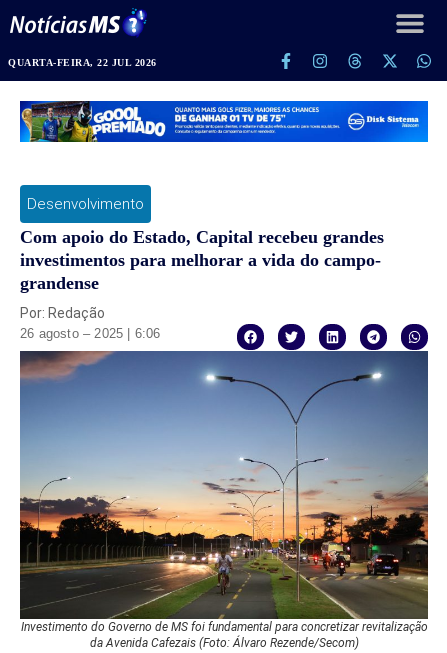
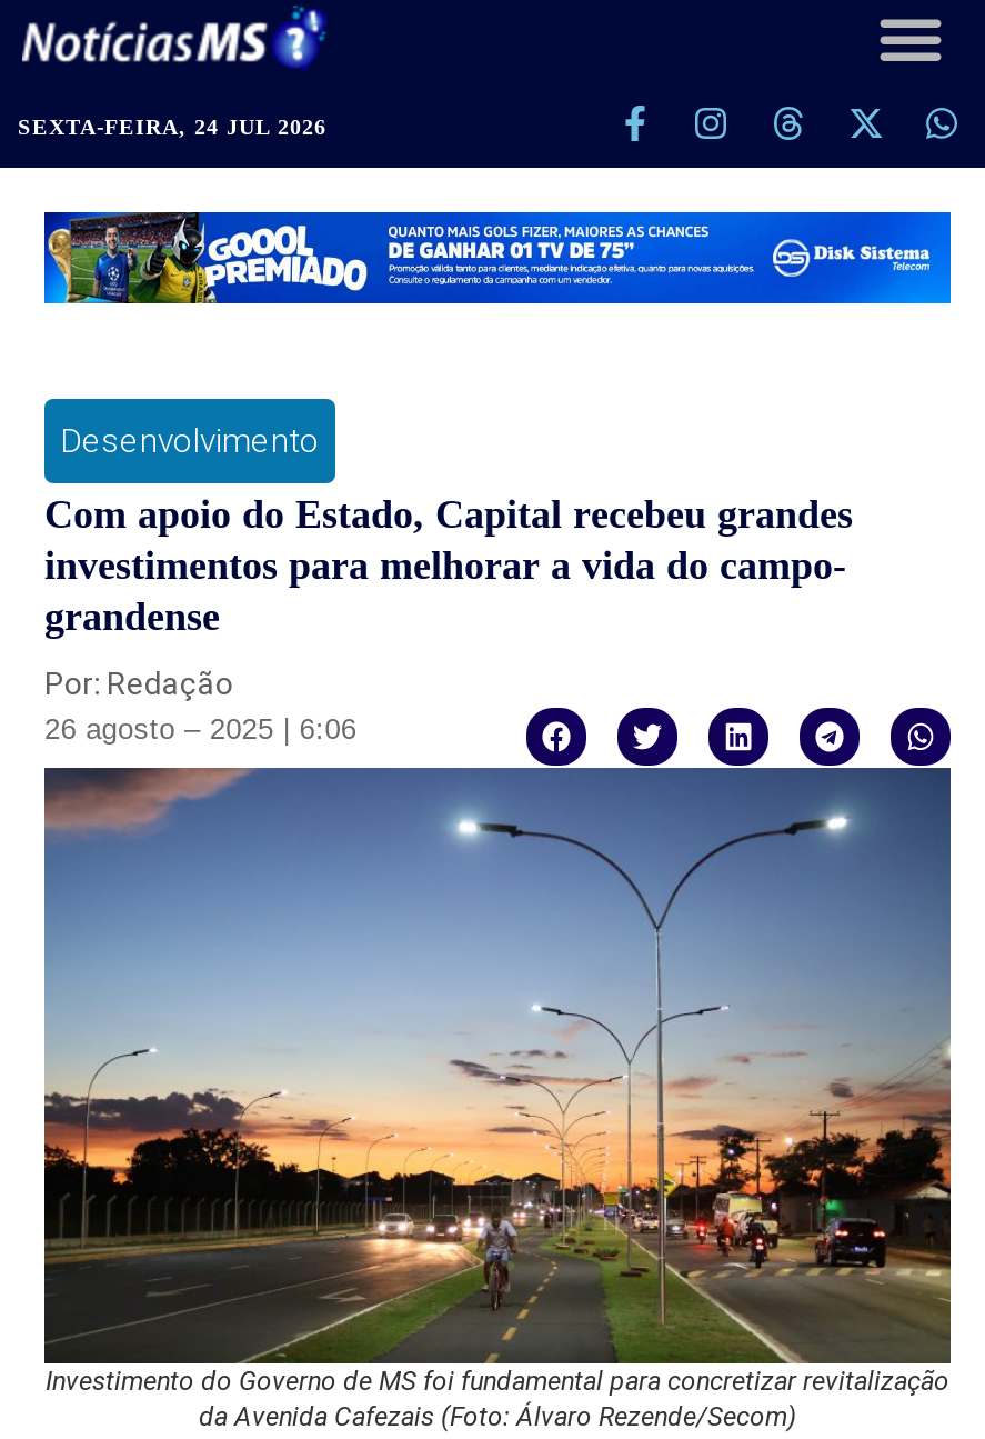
- QUARTA-FEIRA, 22 JUL 2026
+ SEXTA-FEIRA, 24 JUL 2026
